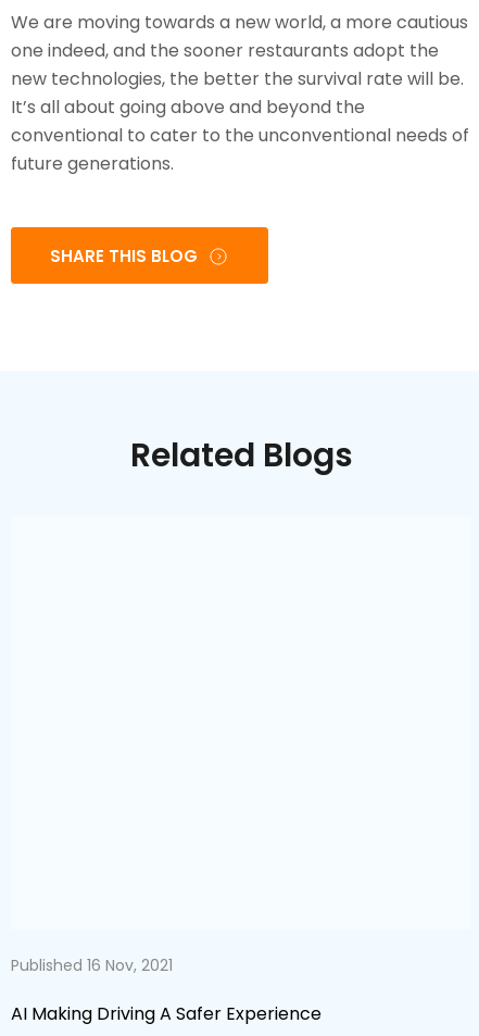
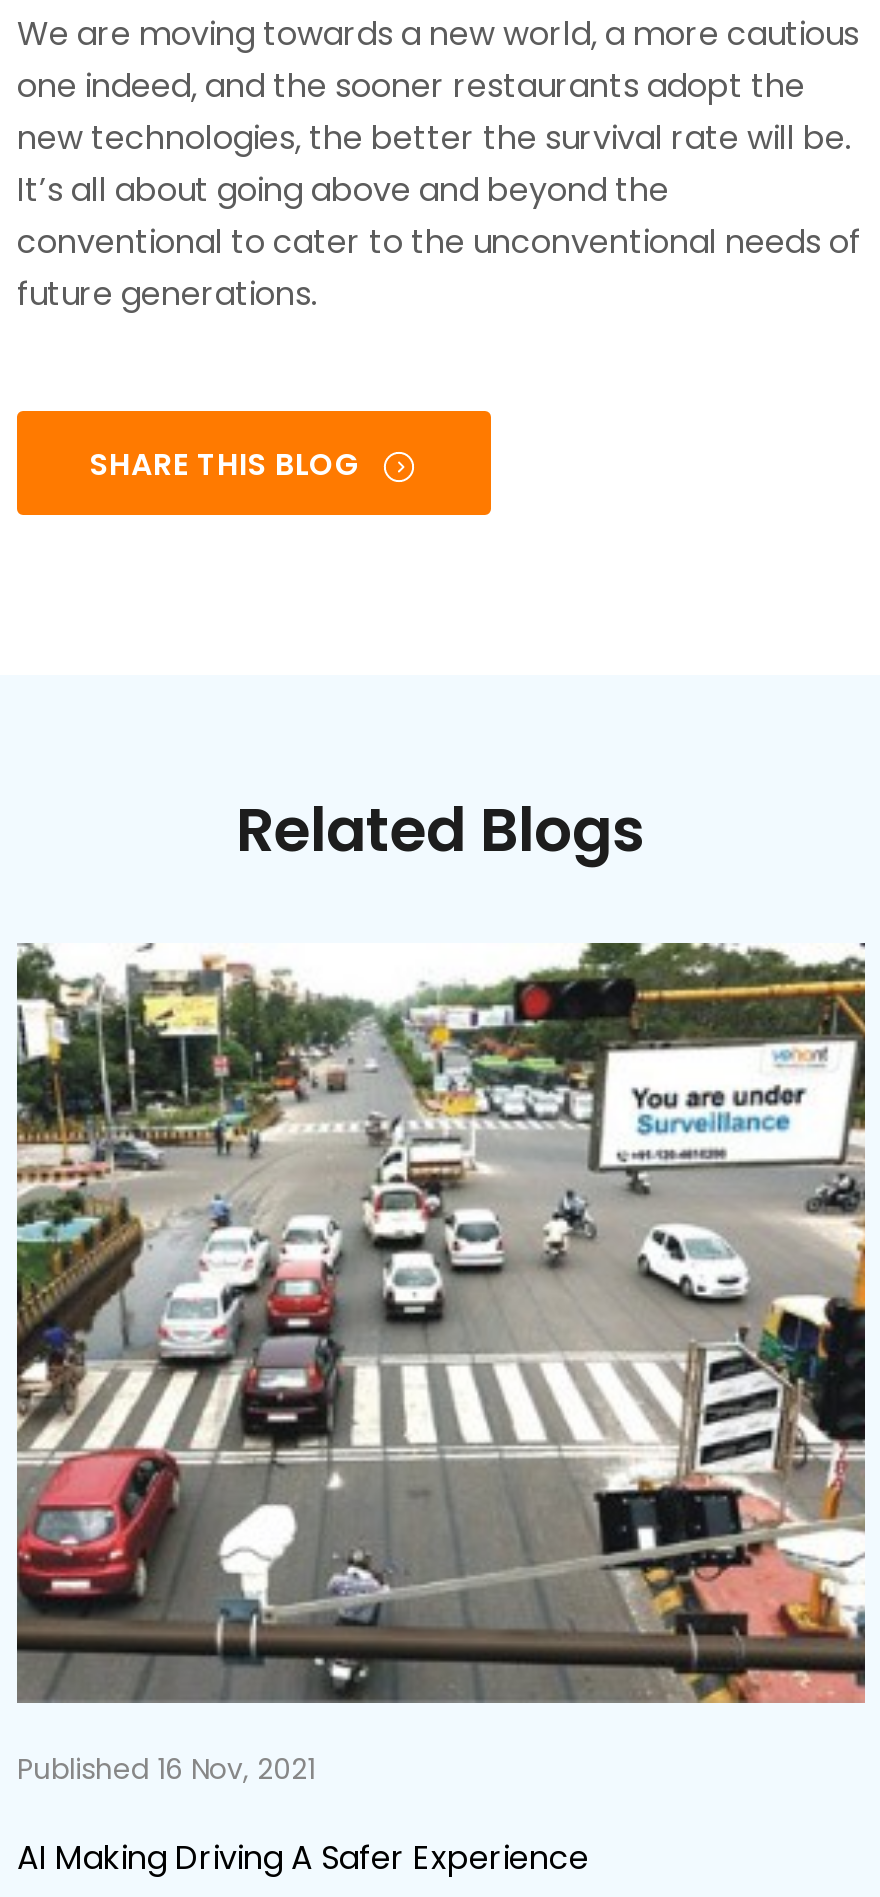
+ [image]
